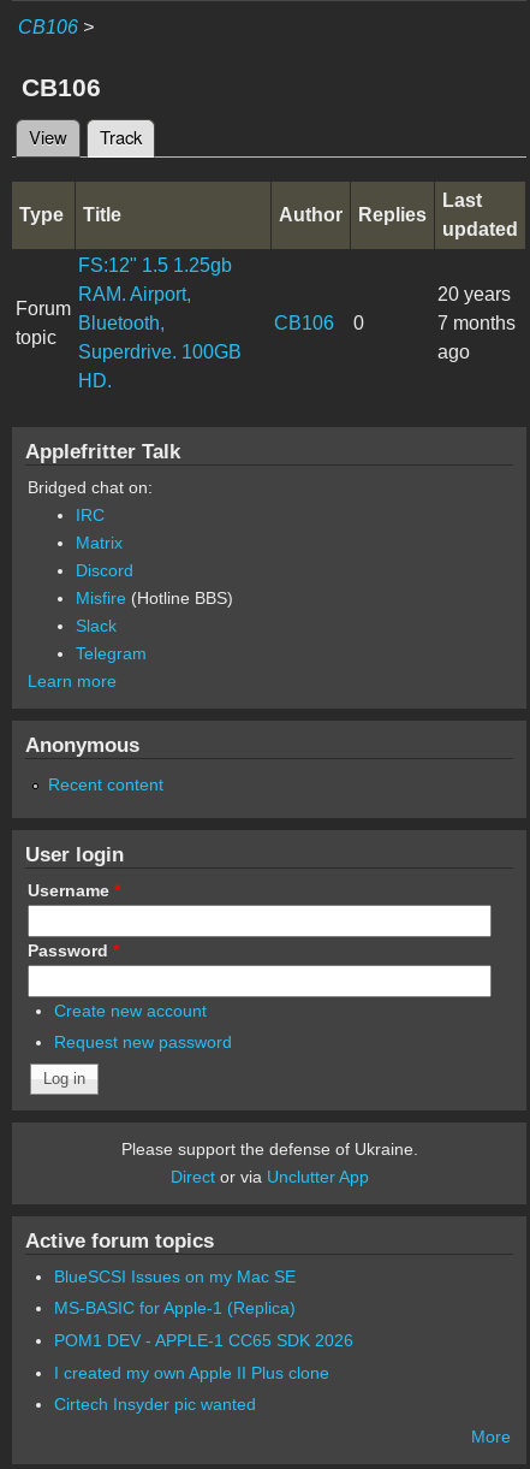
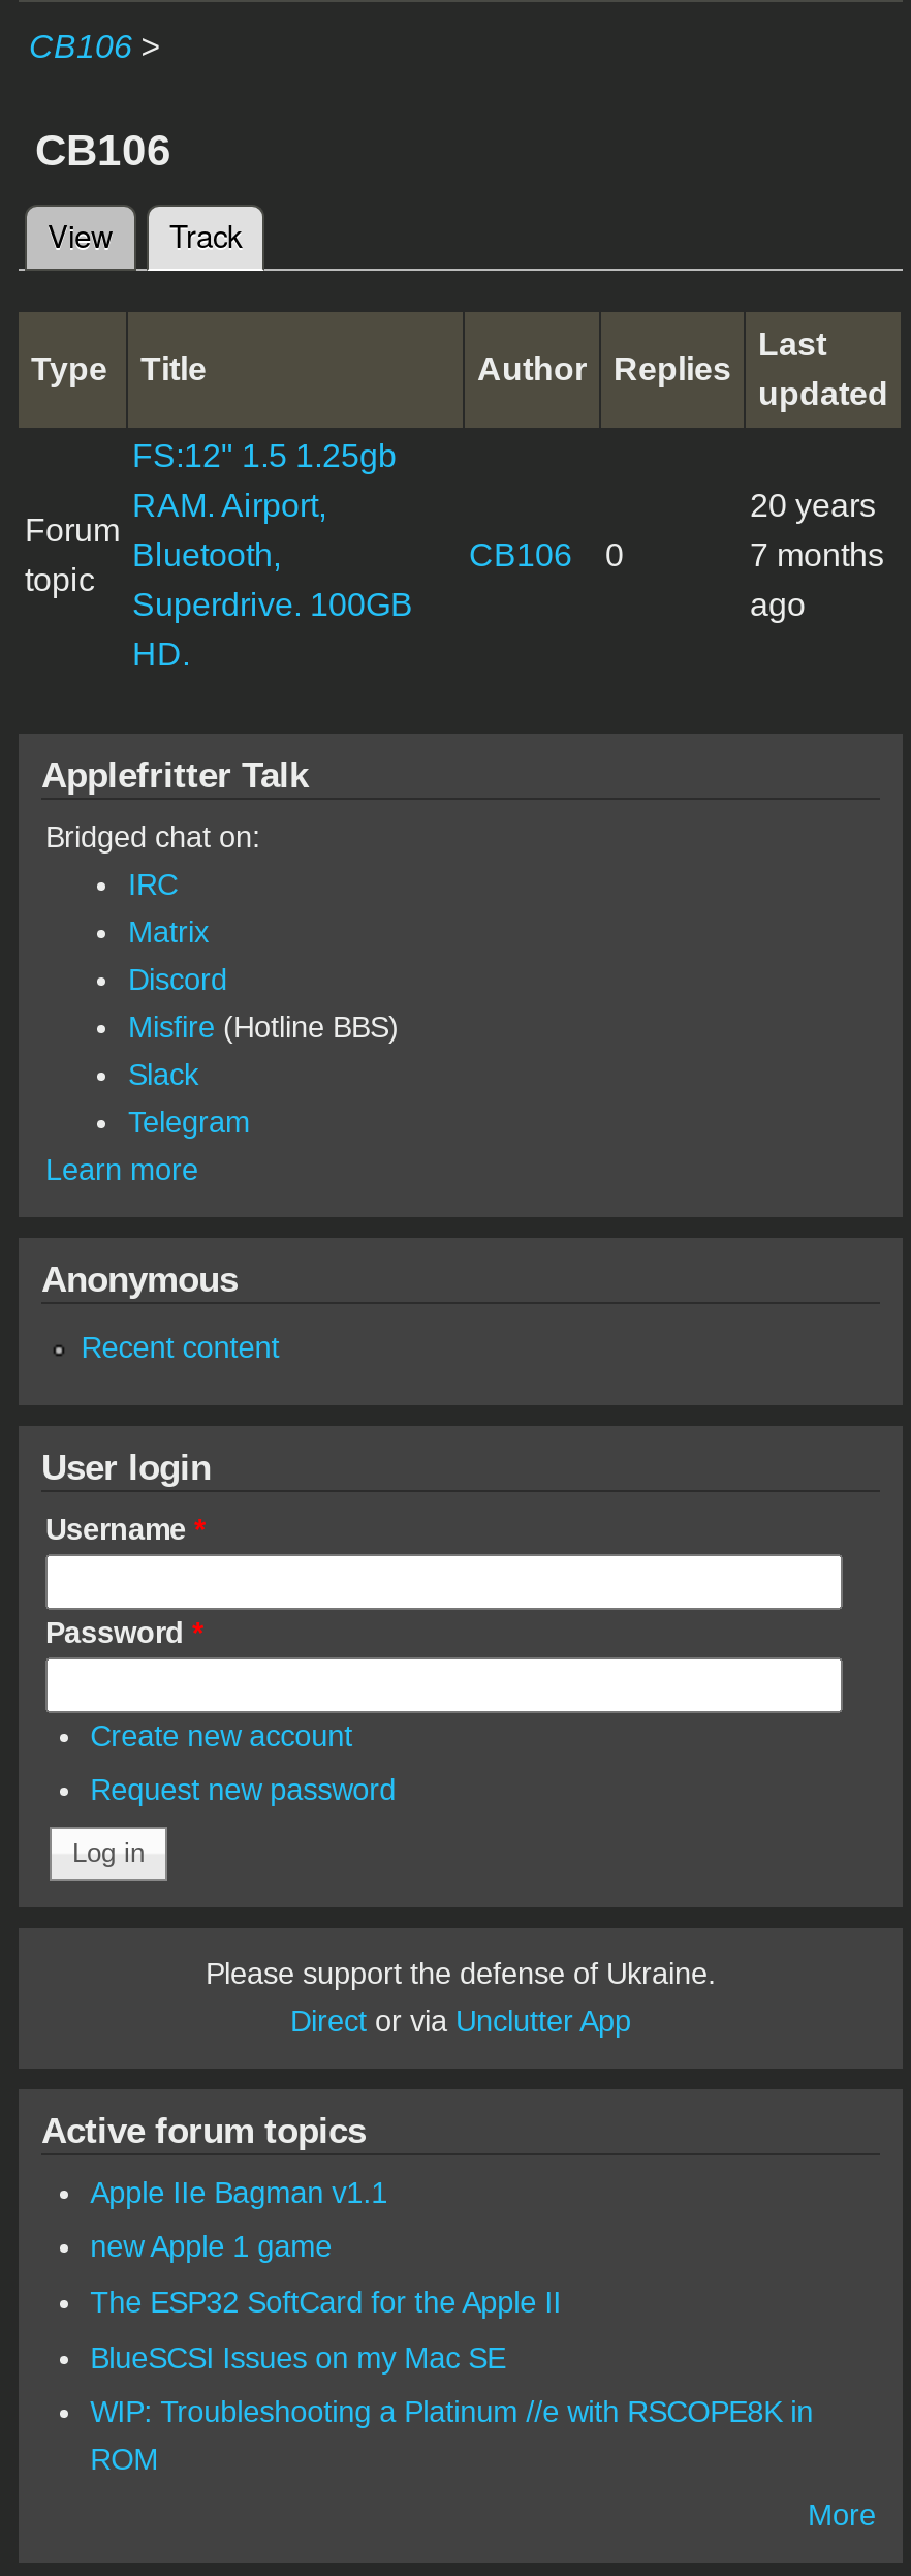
+ Apple IIe Bagman v1.1
+ new Apple 1 game
+ The ESP32 SoftCard for the Apple II

moved down: BlueSCSI Issues on my Mac SE

- MS-BASIC for Apple-1 (Replica)
- POM1 DEV - APPLE-1 CC65 SDK 2026
- I created my own Apple II Plus clone
- Cirtech Insyder pic wanted
+ WIP: Troubleshooting a Platinum //e with RSCOPE8K in
+ ROM
